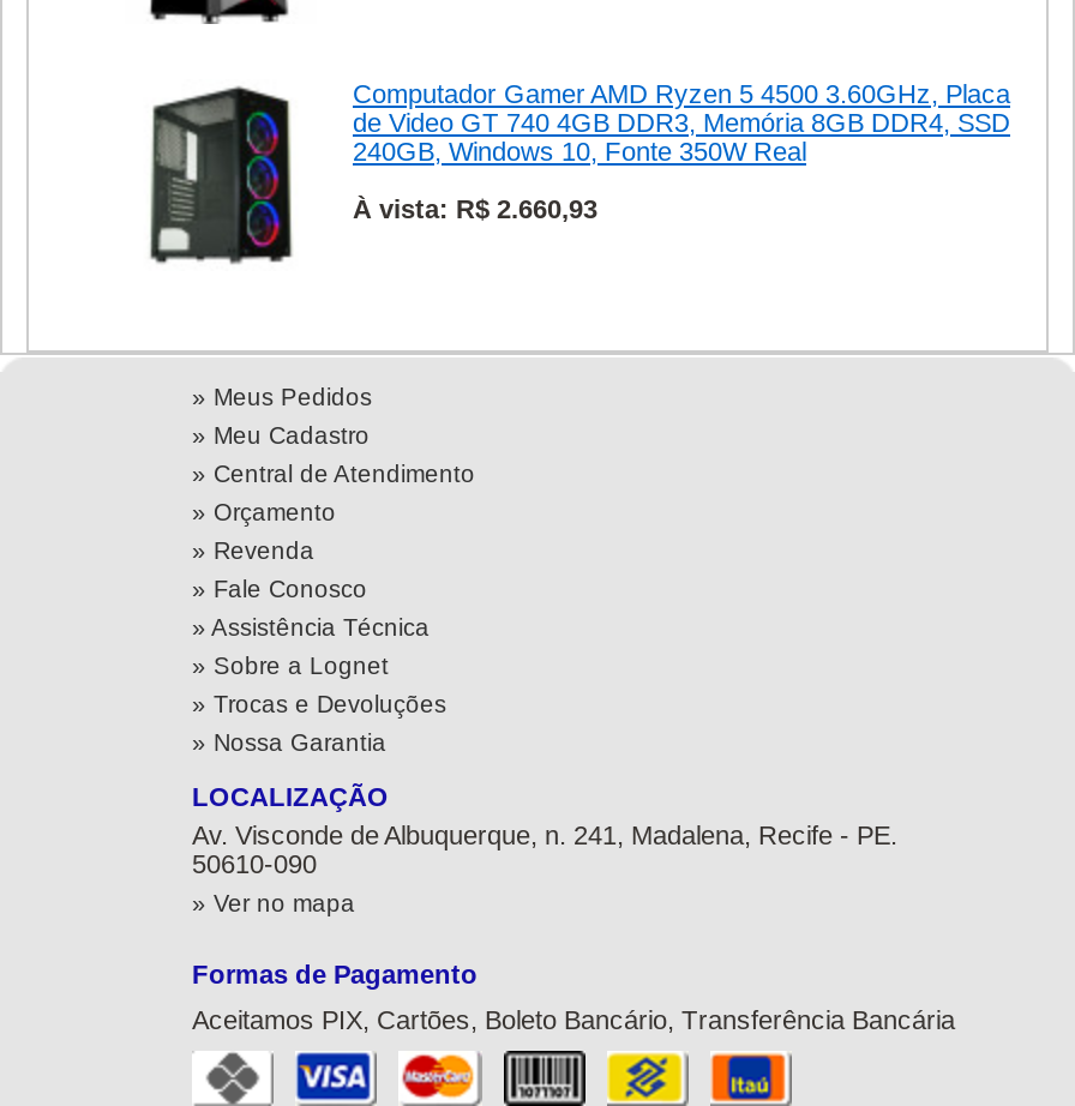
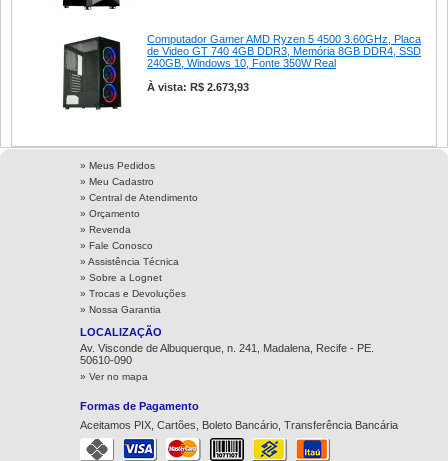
- À vista: R$ 2.660,93
+ À vista: R$ 2.673,93
